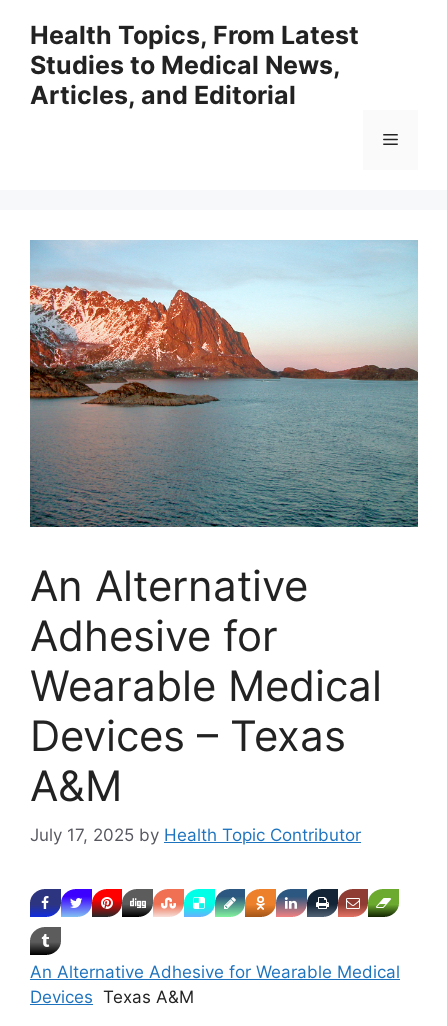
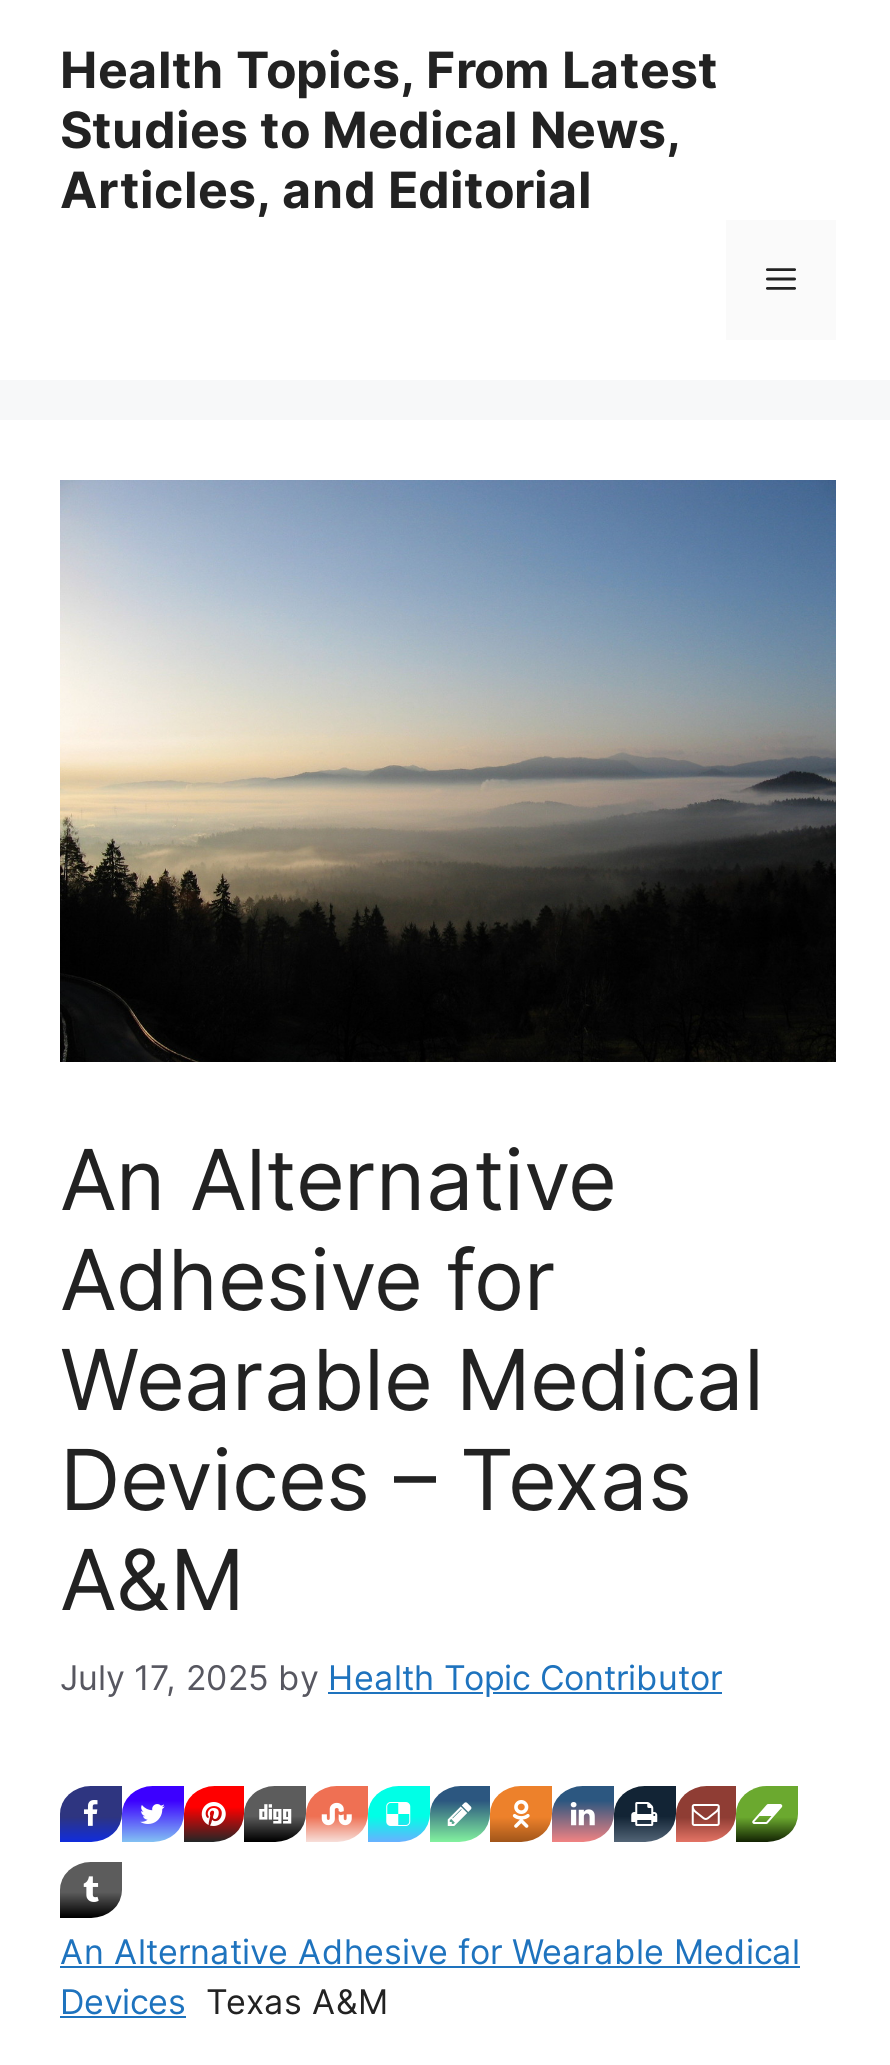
- [image]
+ [image]
